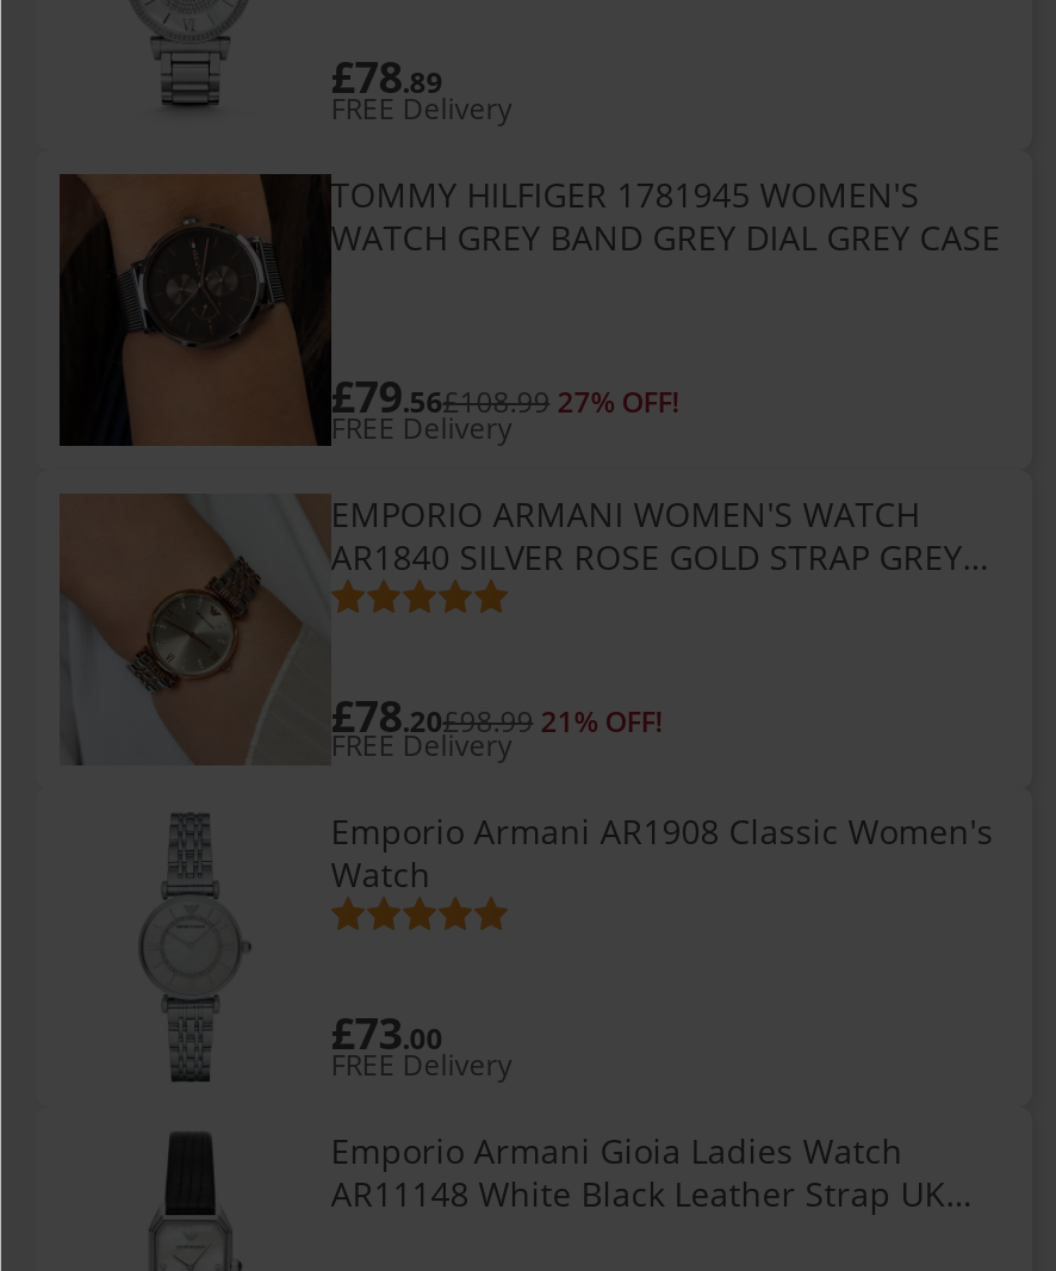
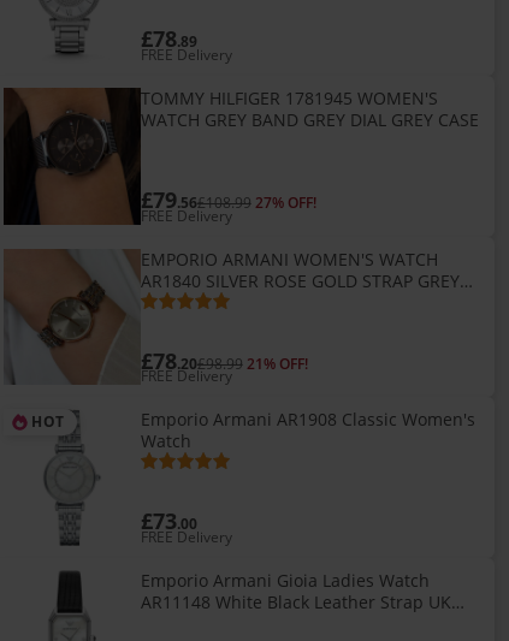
+ HOT
